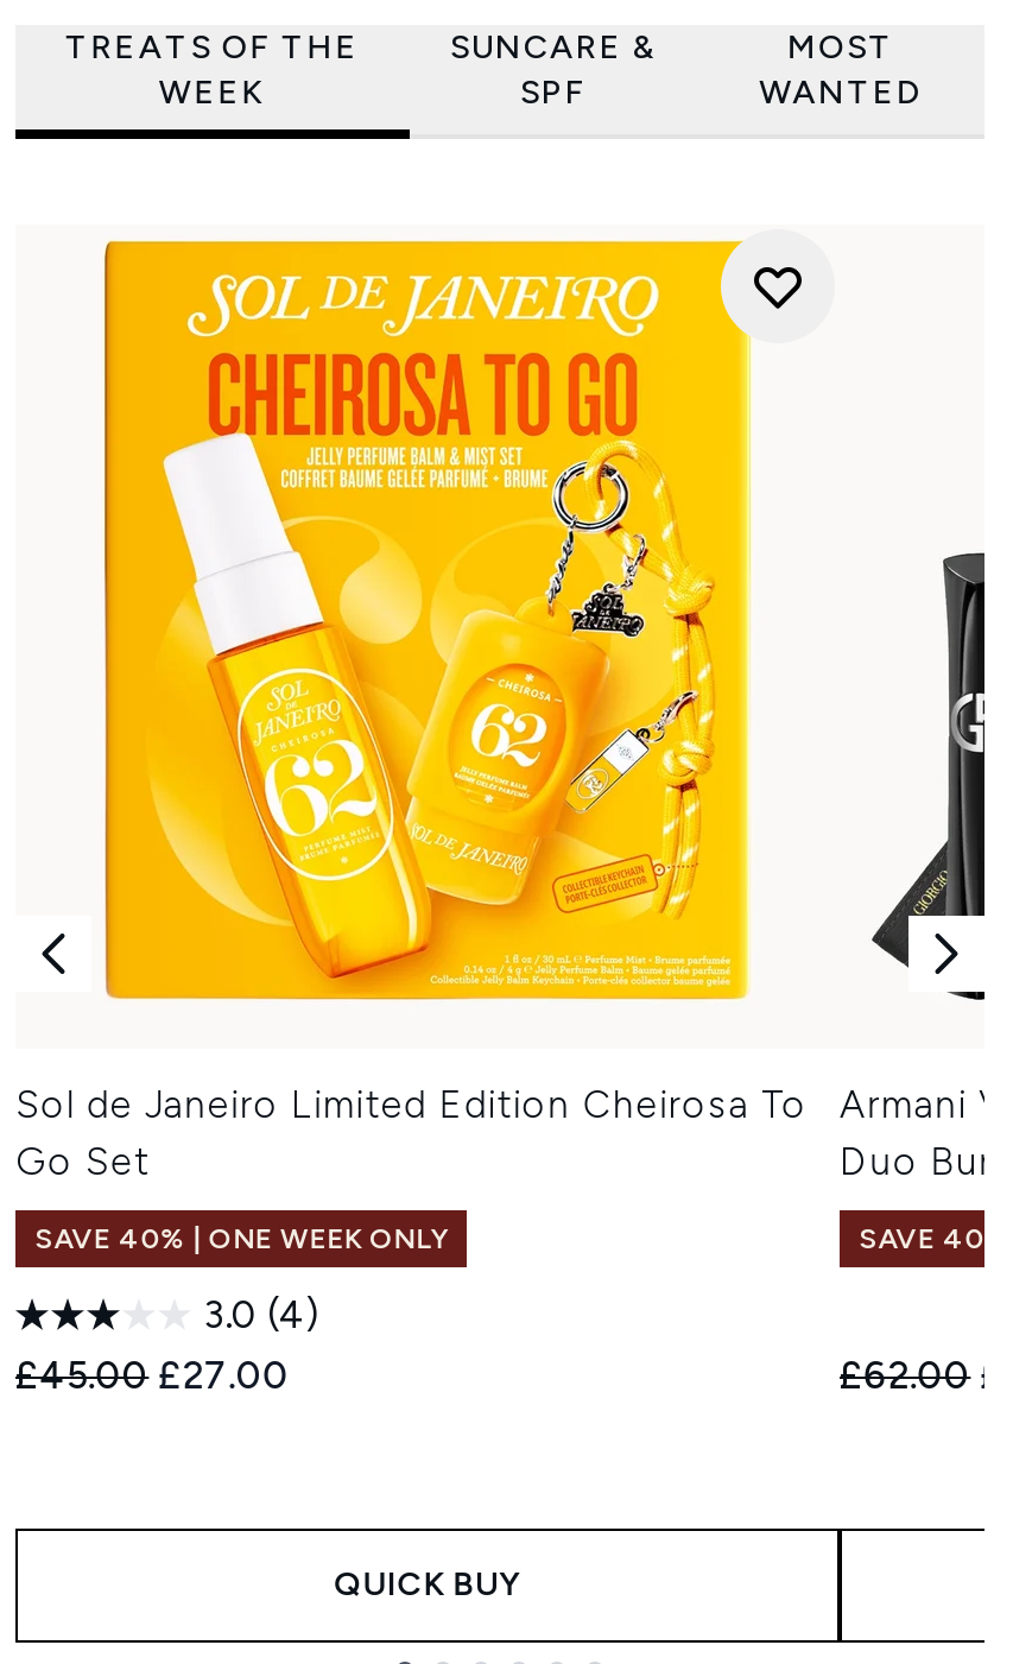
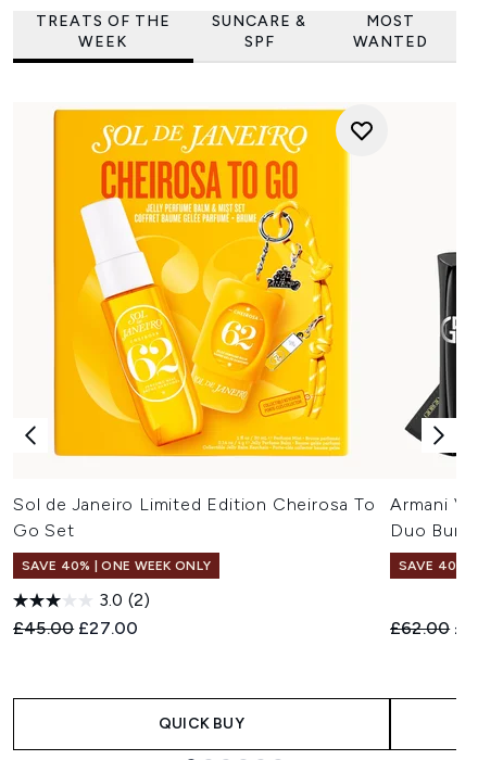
- 3.0 (4)
+ 3.0 (2)
